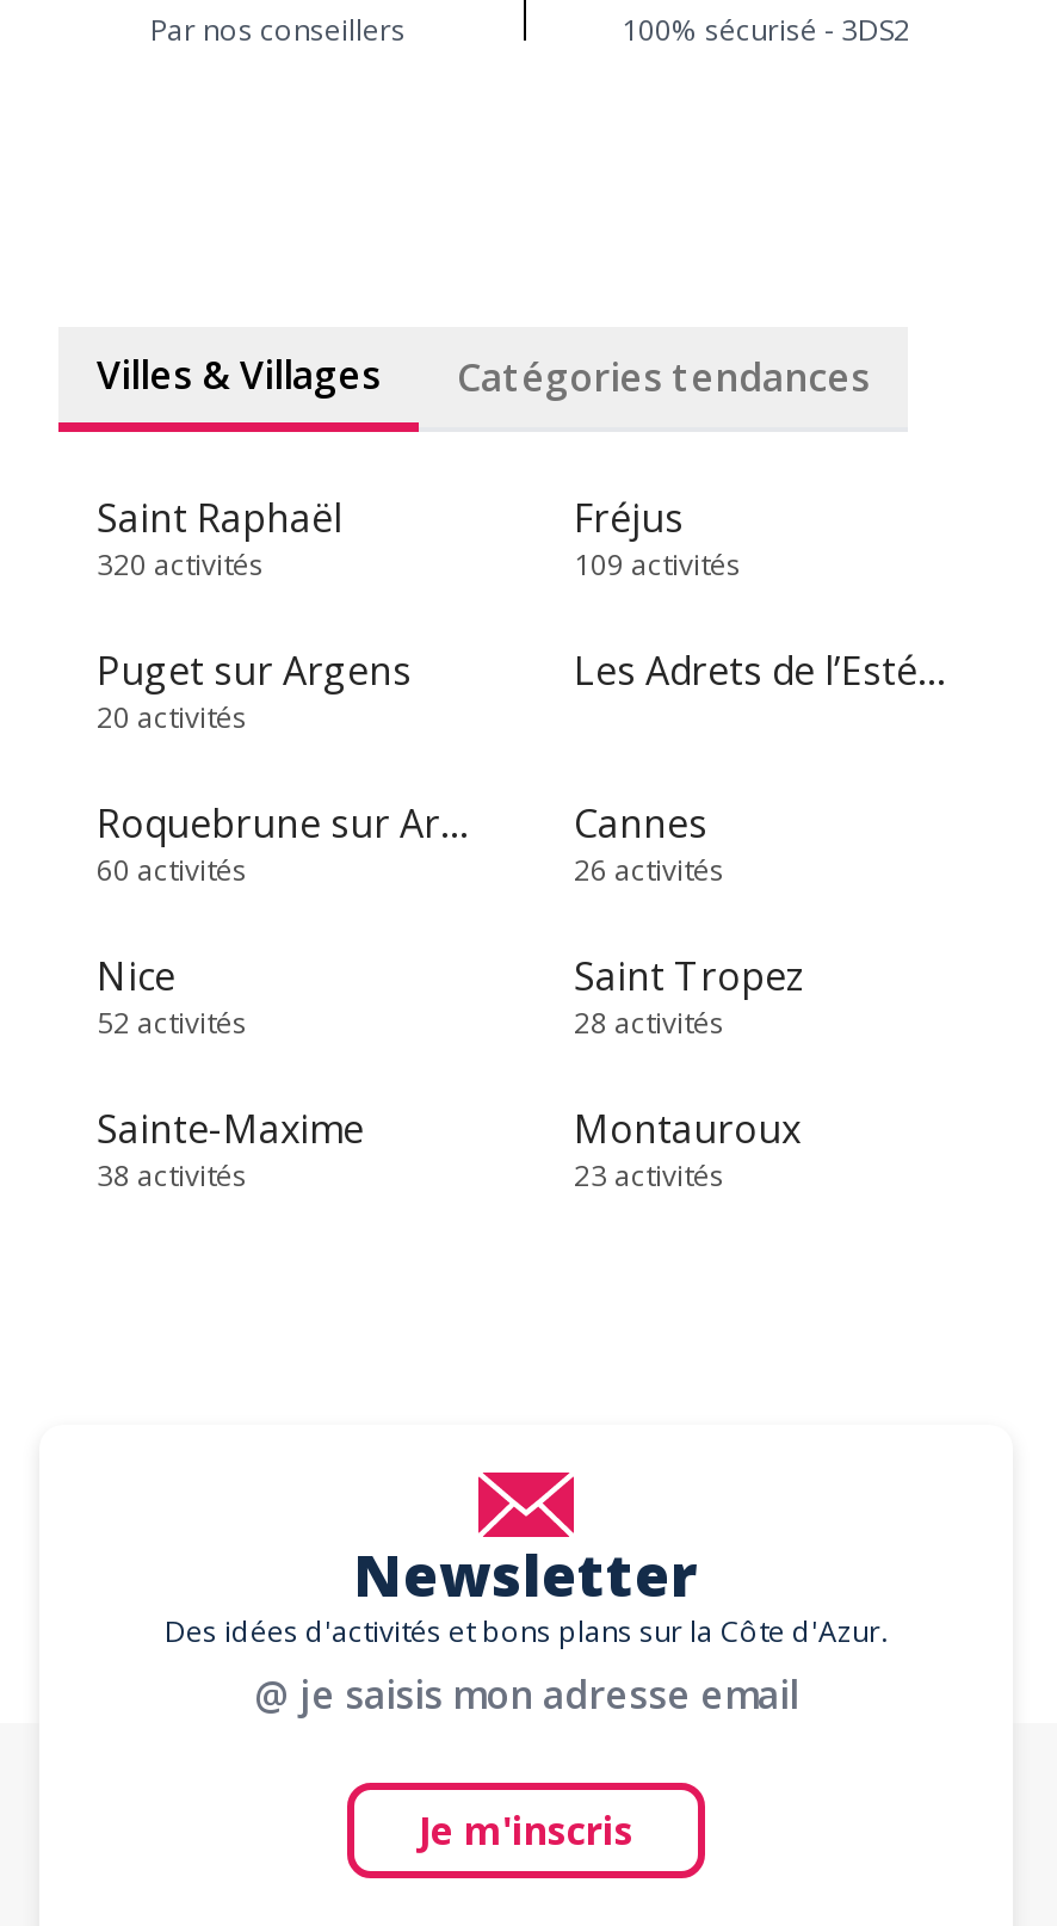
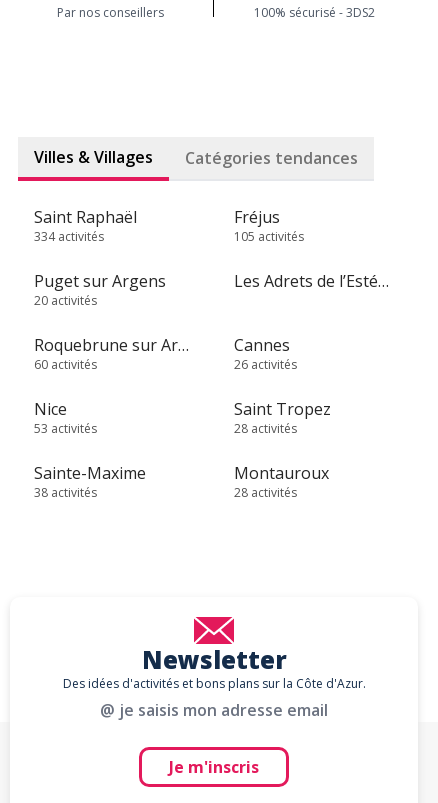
- 320 activités
+ 334 activités

- 109 activités
+ 105 activités

- 52 activités
+ 53 activités

- 23 activités
+ 28 activités
